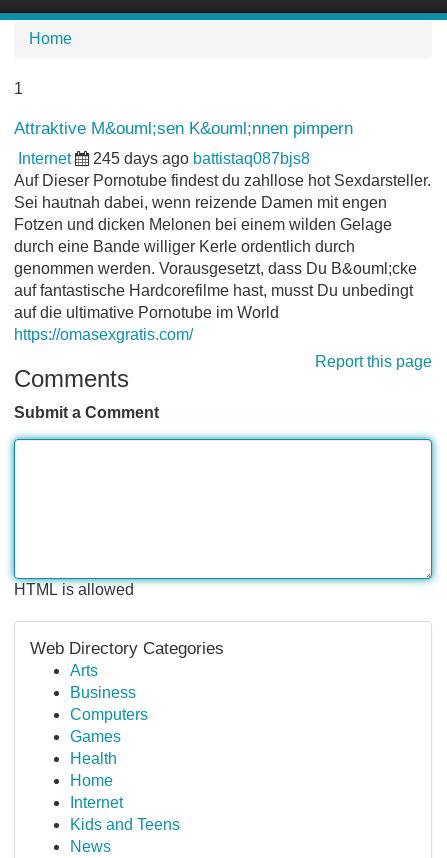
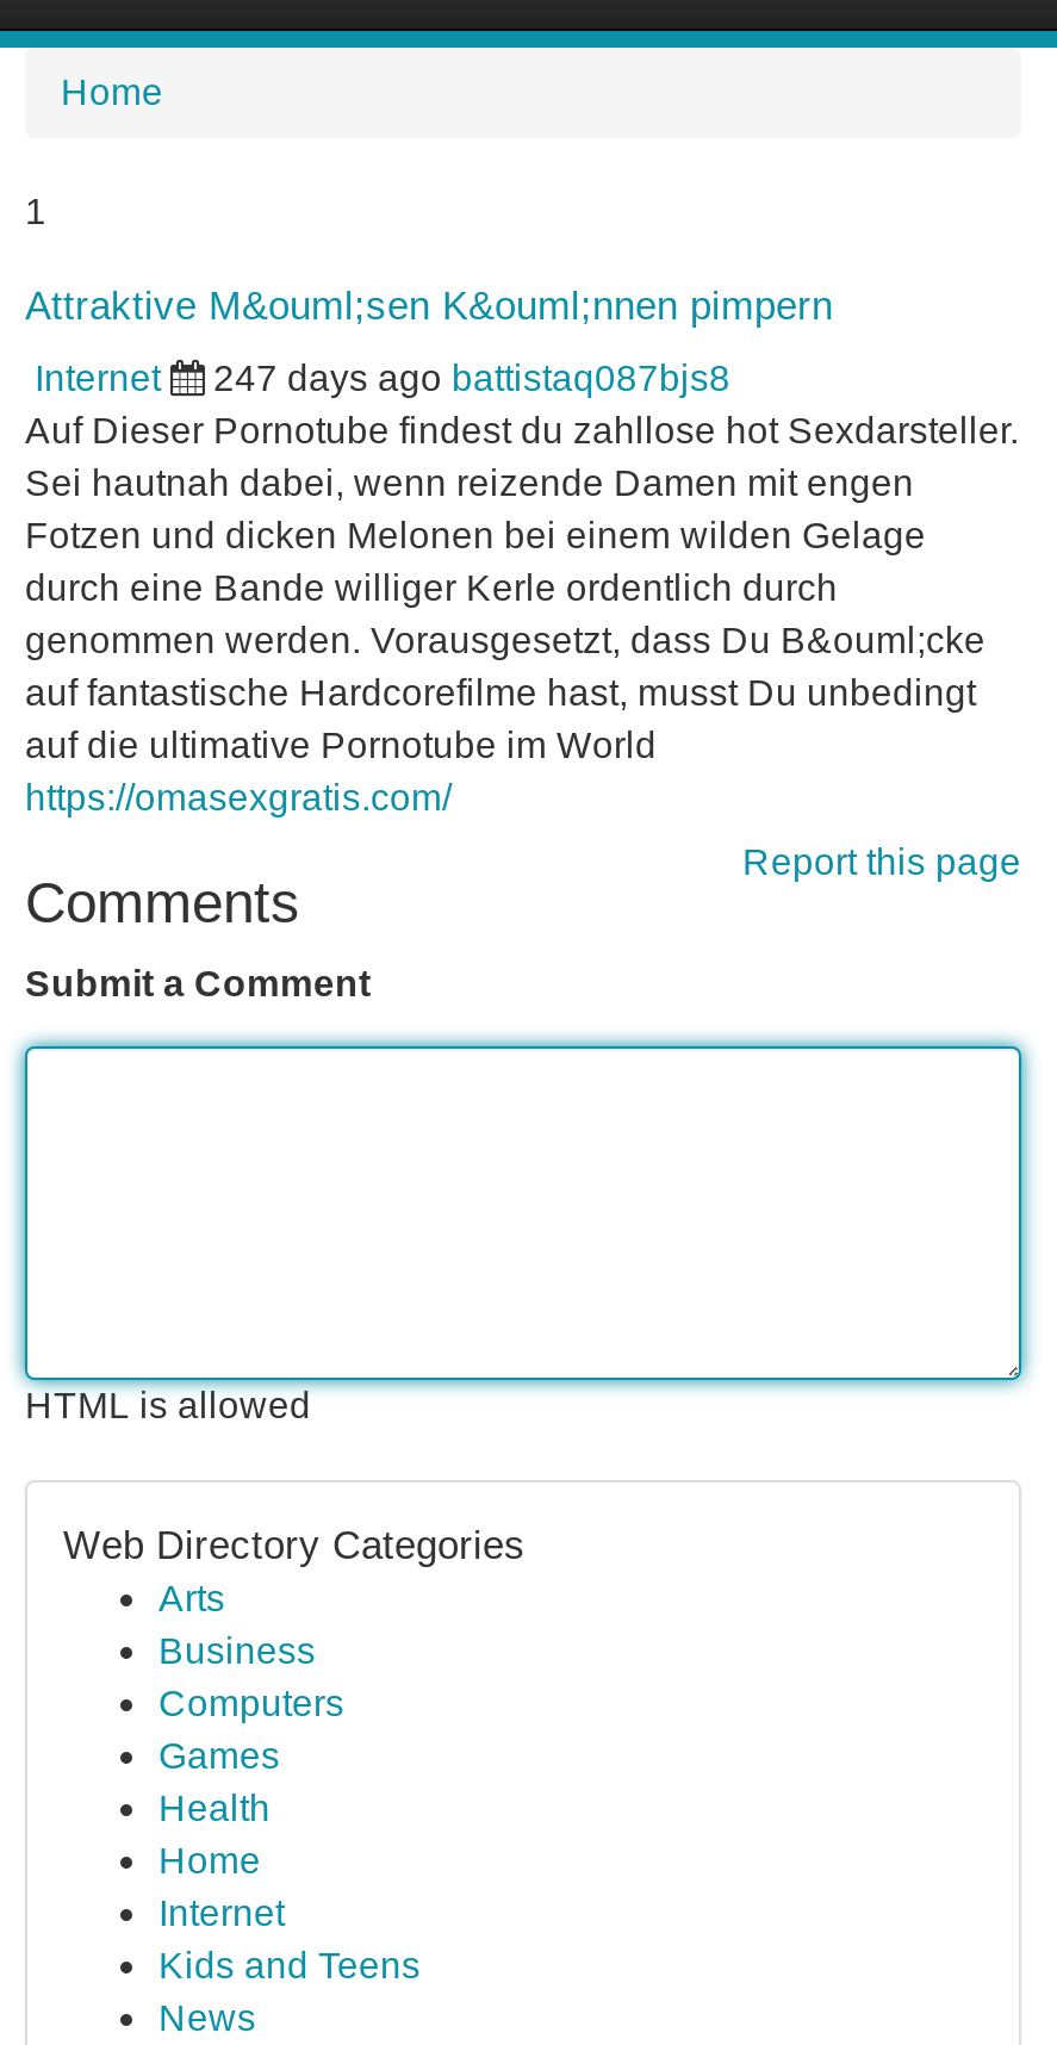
- 245 days ago battistaq087bjs8
+ 247 days ago battistaq087bjs8
